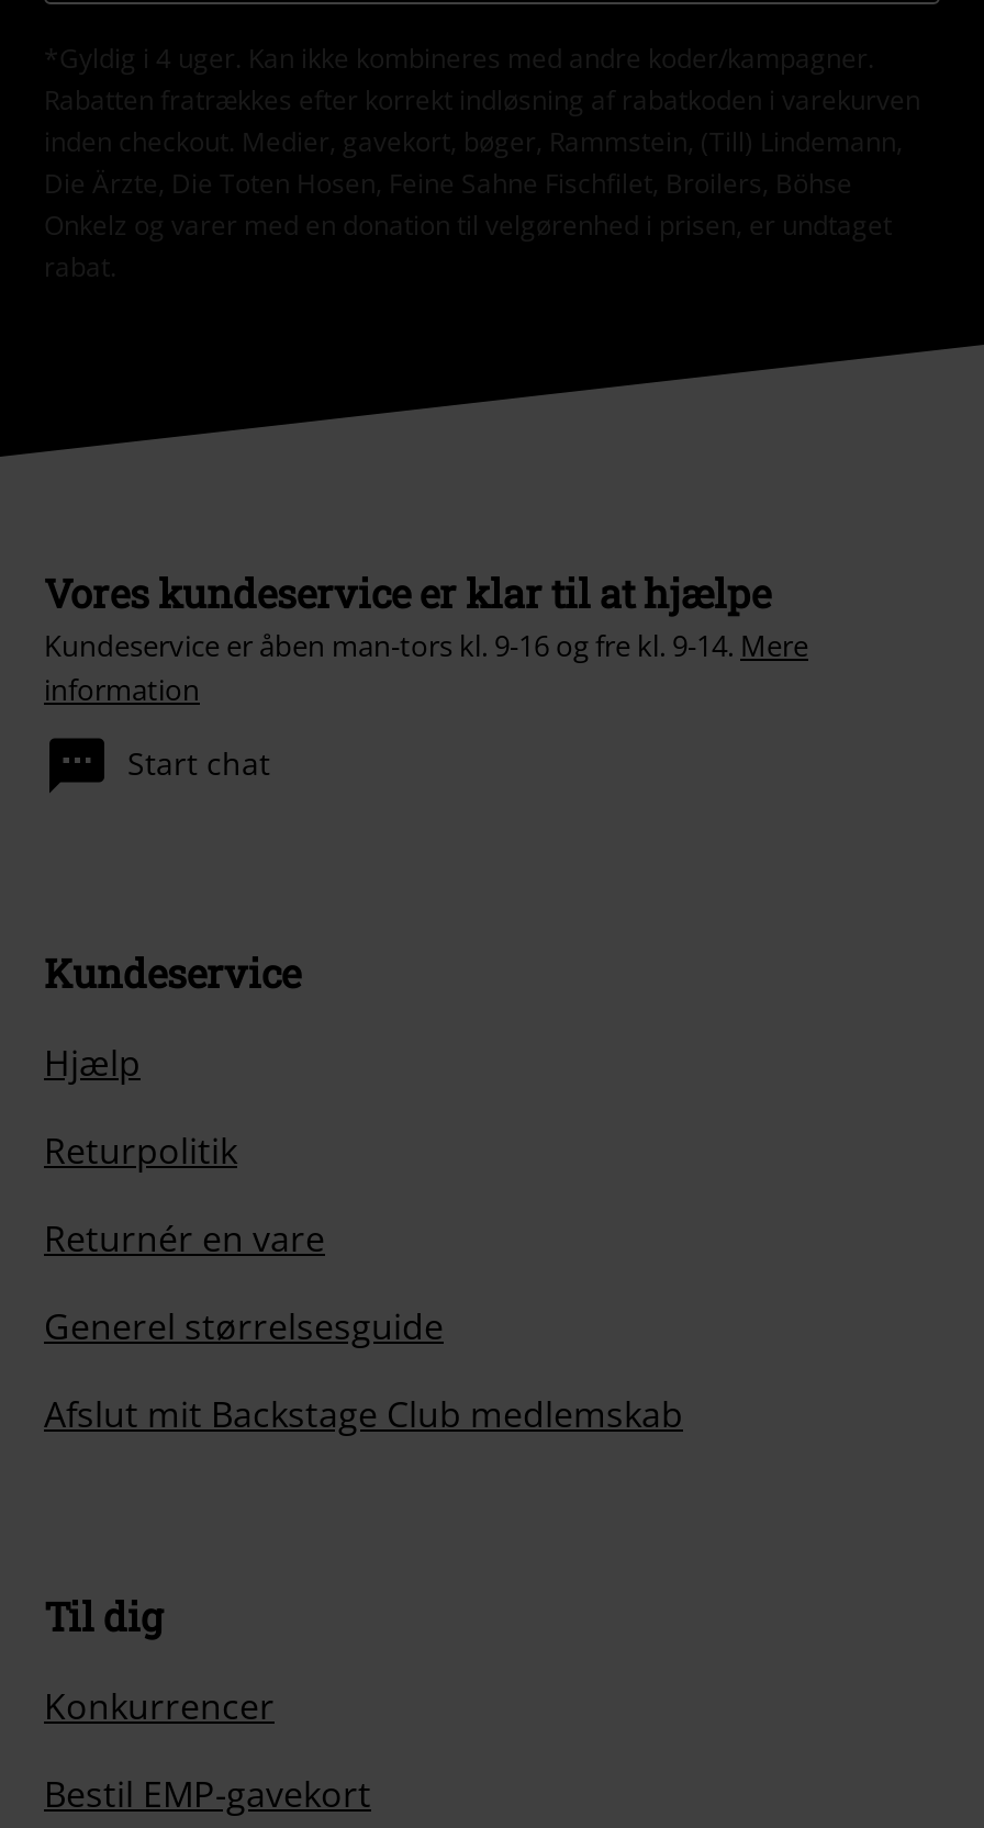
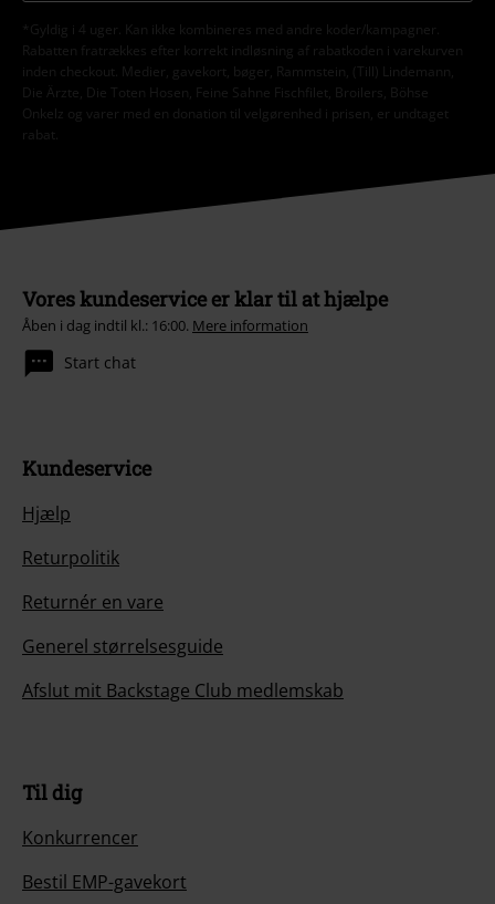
- Kundeservice er åben man-tors kl. 9-16 og fre kl. 9-14. Mere
- information
+ Åben i dag indtil kl.: 16:00. Mere information
